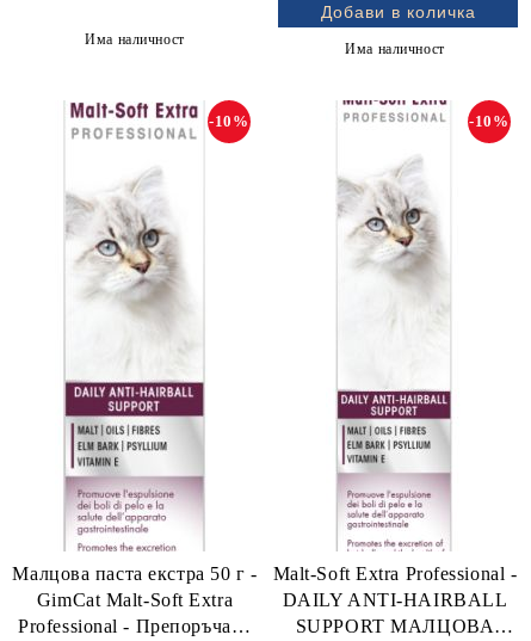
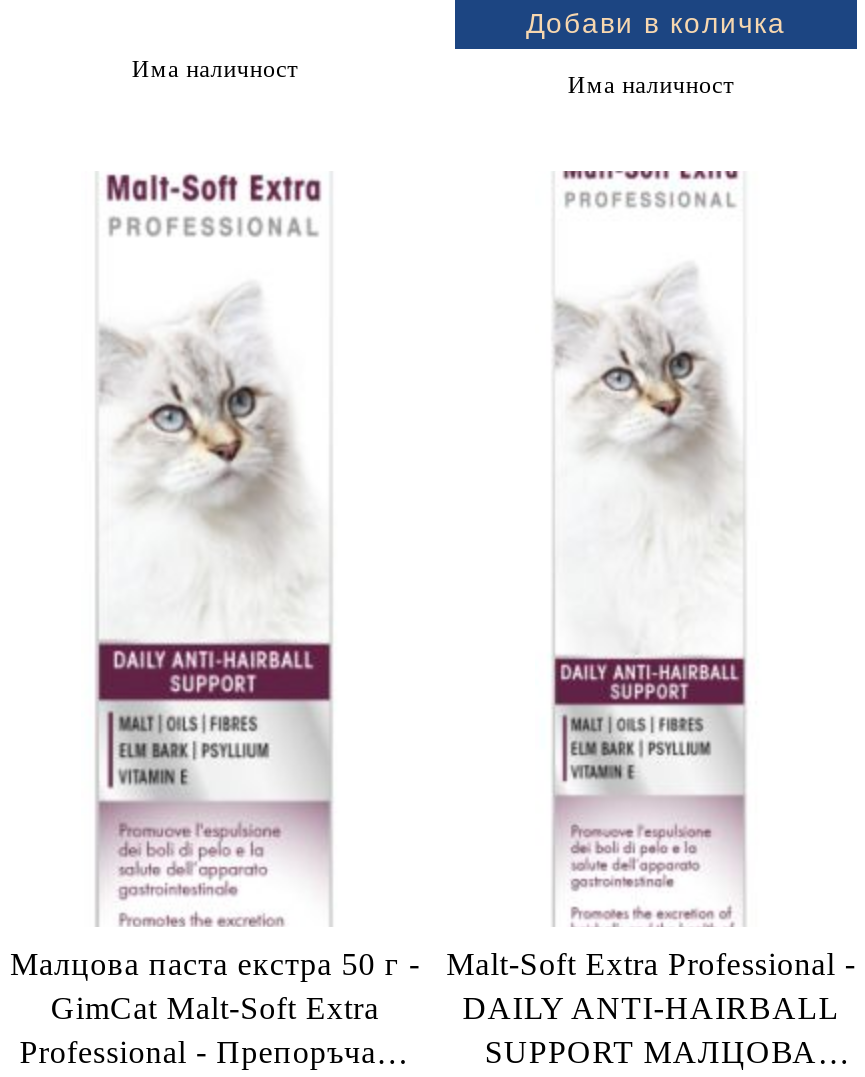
- -10%

- -10%
